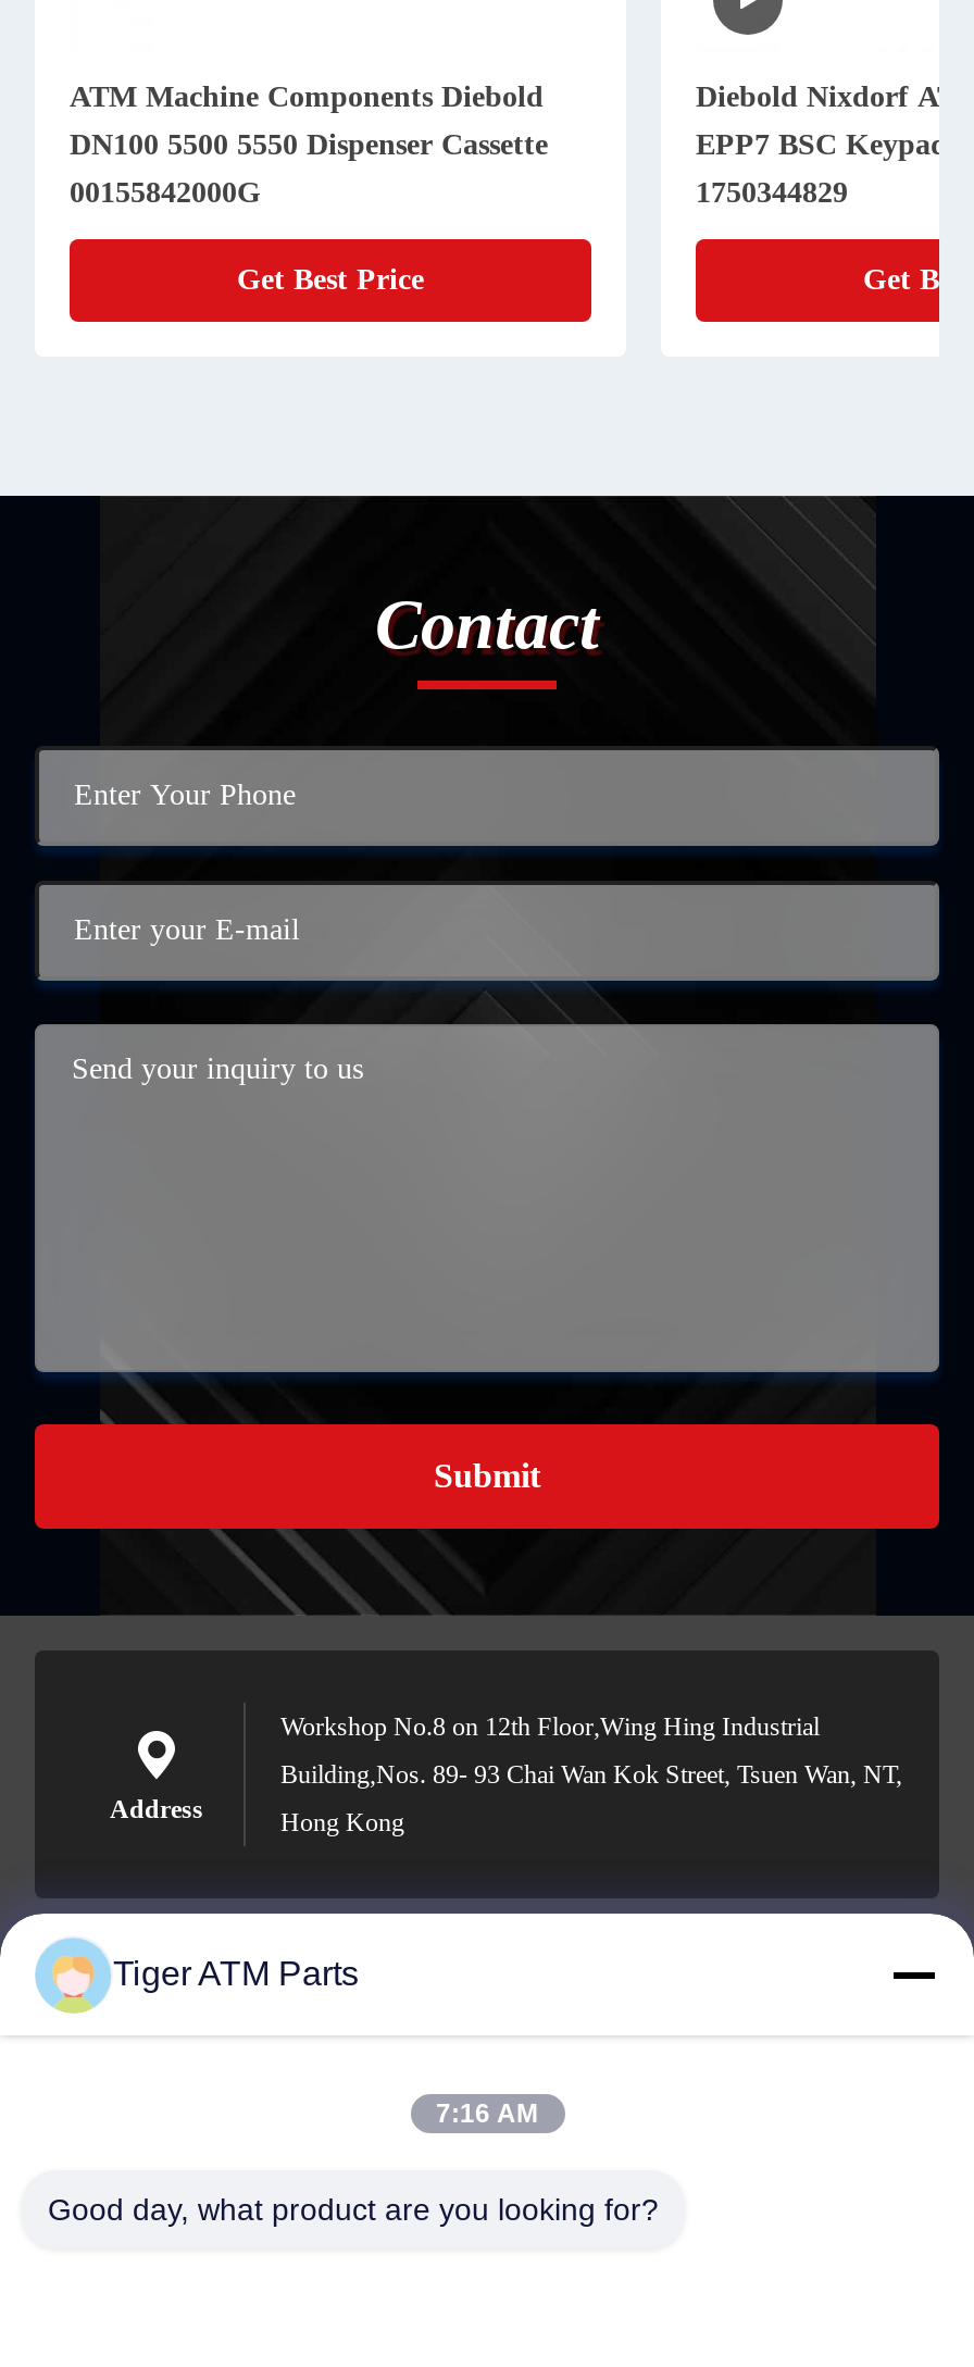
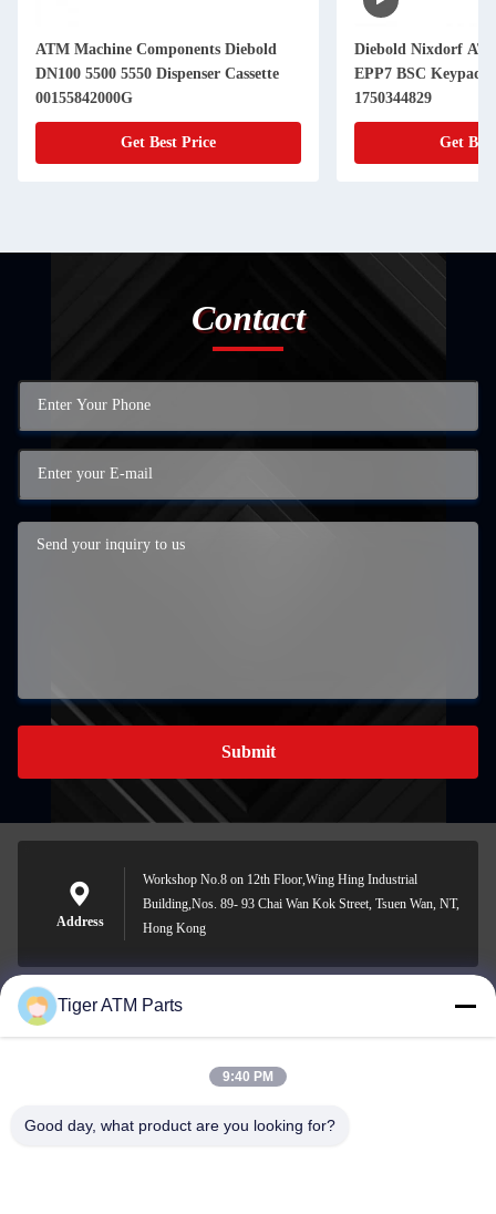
- 7:16 AM
+ 9:40 PM
